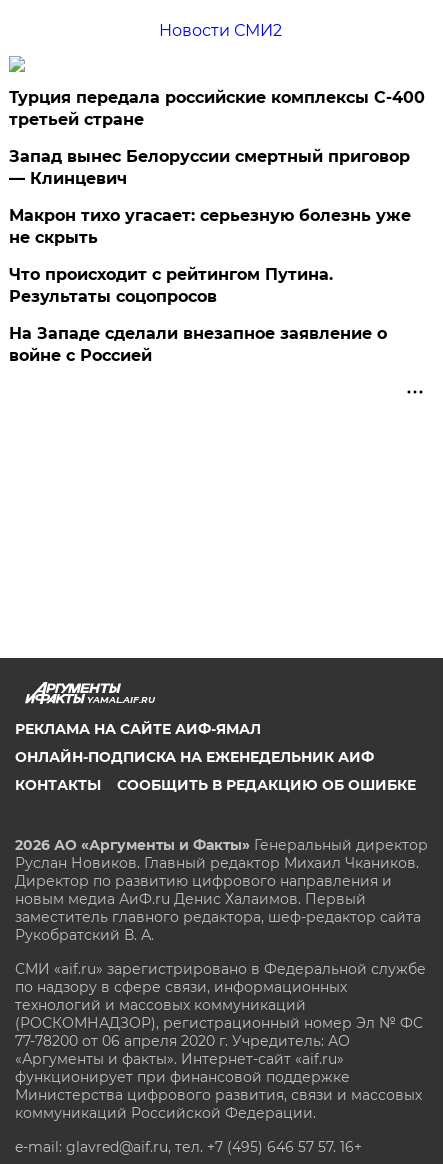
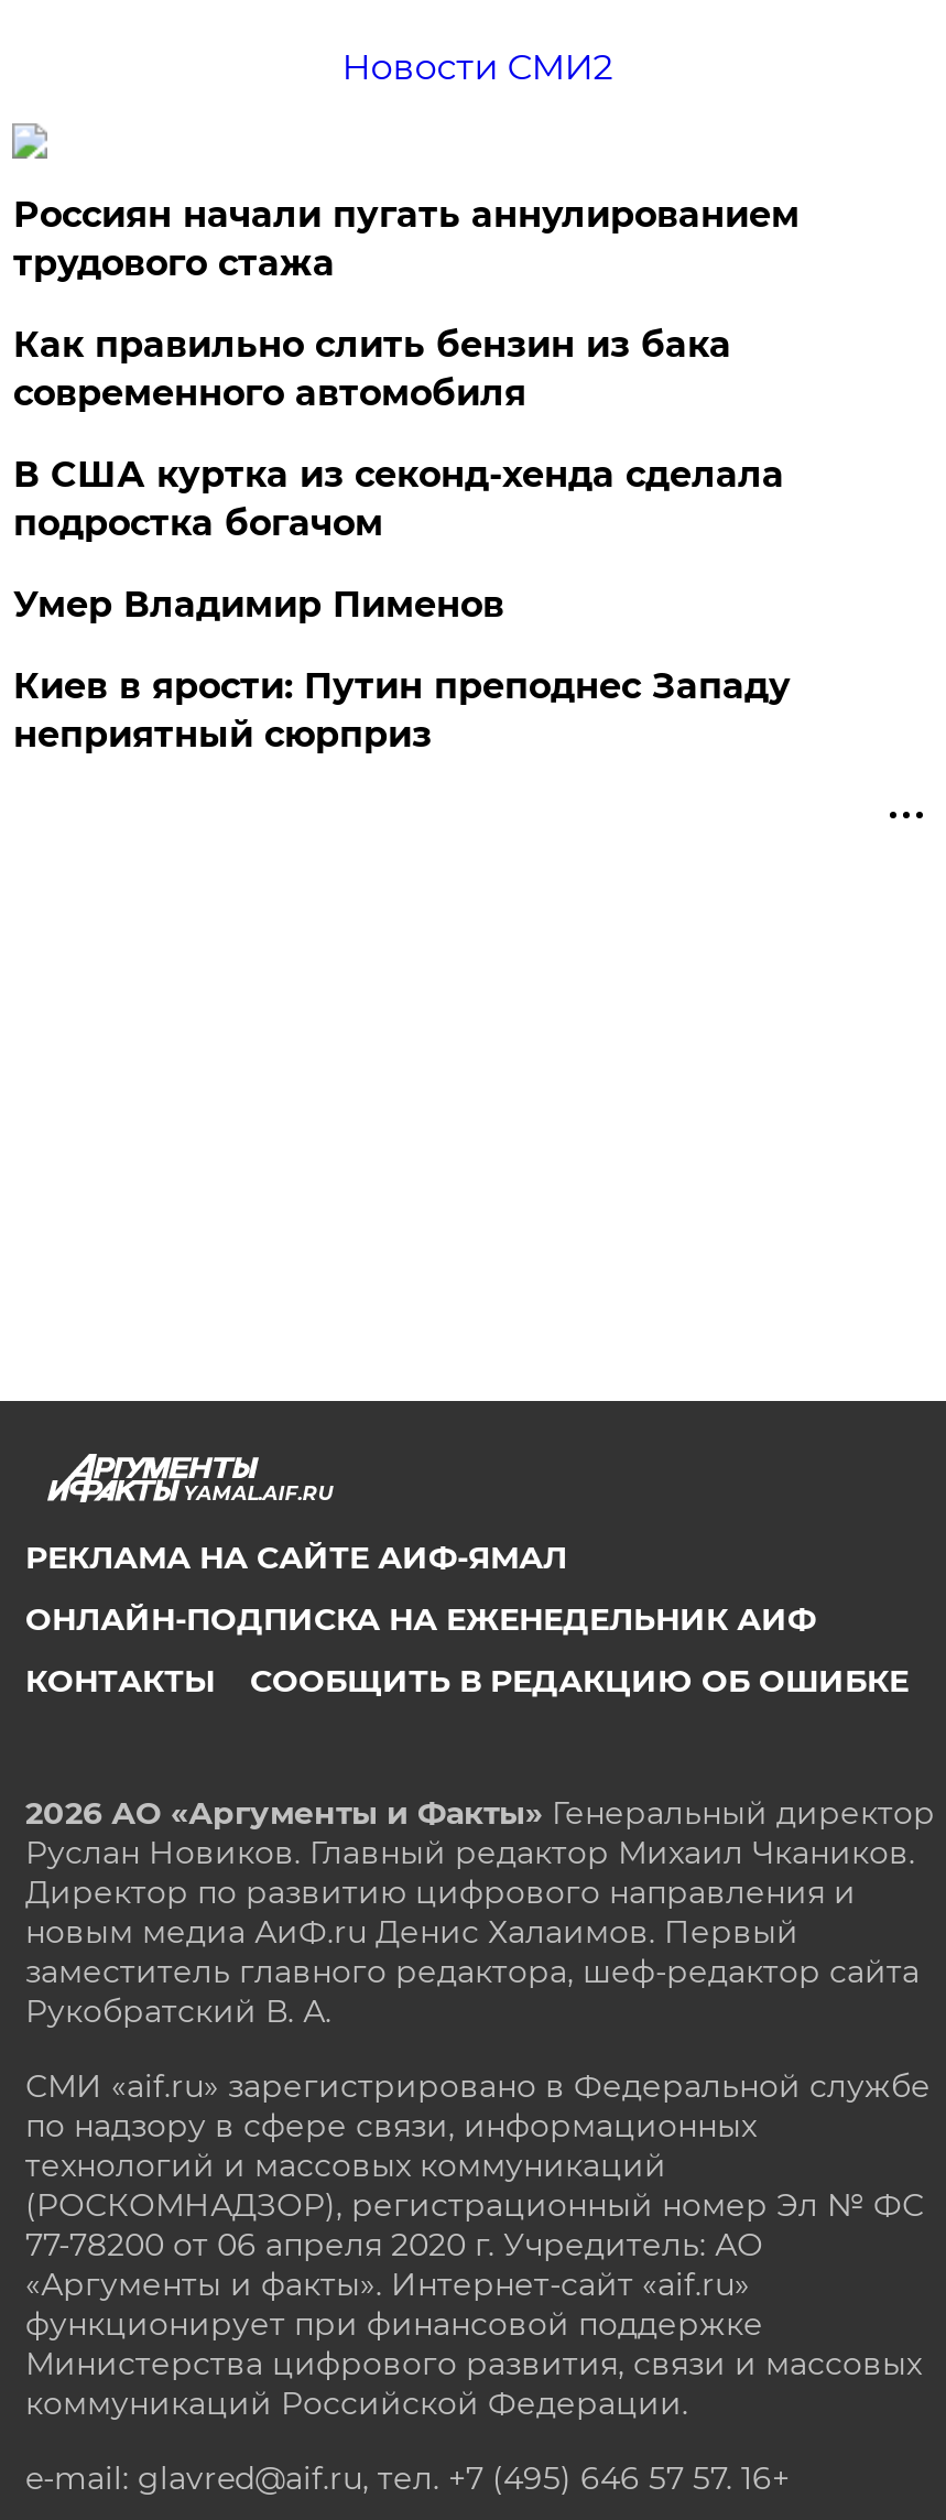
- Турция передала российские комплексы С-400
- третьей стране
+ Россиян начали пугать аннулированием
+ трудового стажа

- Запад вынес Белоруссии смертный приговор
- — Клинцевич
+ Как правильно слить бензин из бака
+ современного автомобиля

- Макрон тихо угасает: серьезную болезнь уже
- не скрыть
+ В США куртка из секонд-хенда сделала
+ подростка богачом

- Что происходит с рейтингом Путина.
- Результаты соцопросов
+ Умер Владимир Пименов

- На Западе сделали внезапное заявление о
- войне с Россией
+ Киев в ярости: Путин преподнес Западу
+ неприятный сюрприз
